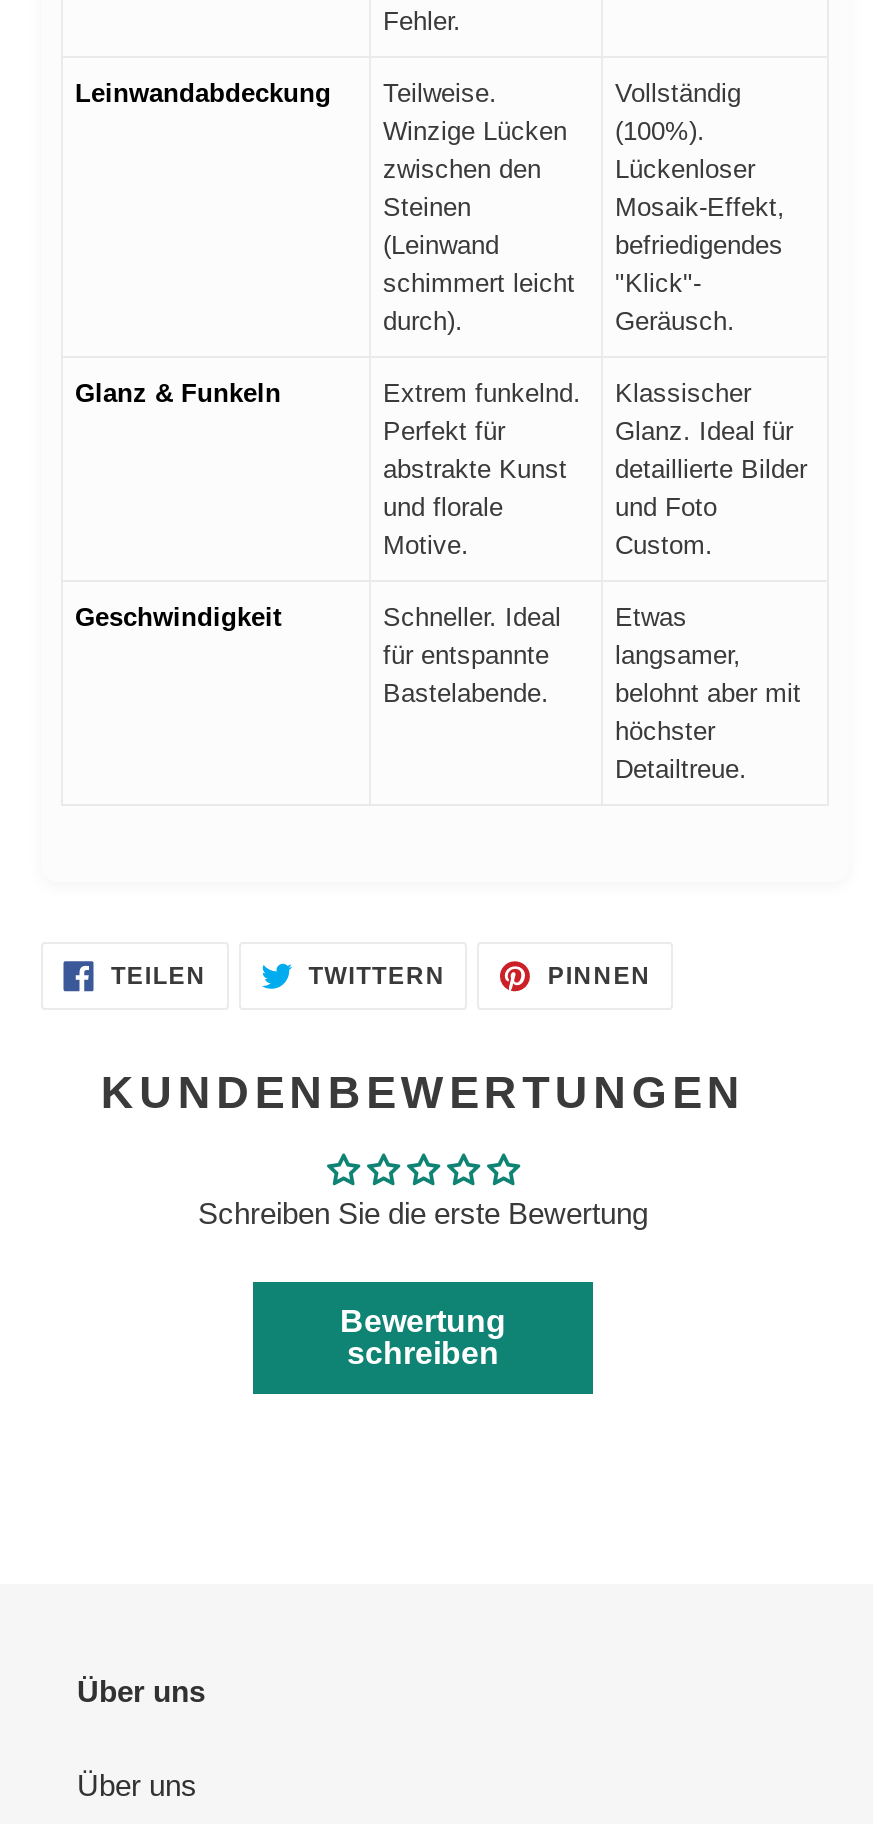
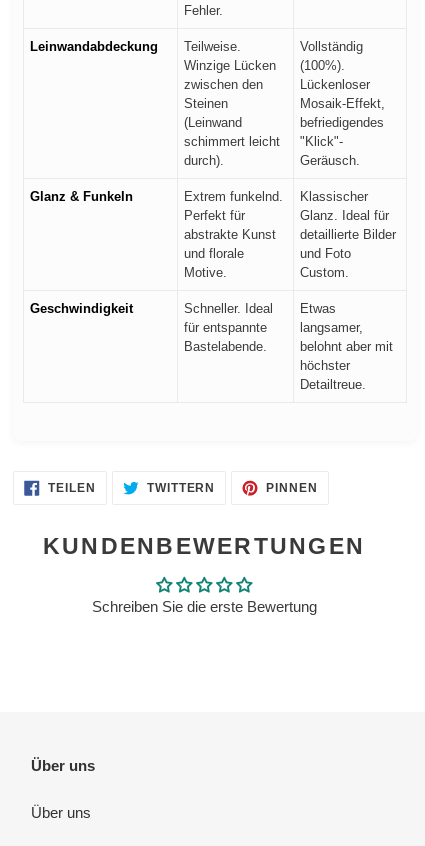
- Bewertung
- schreiben
